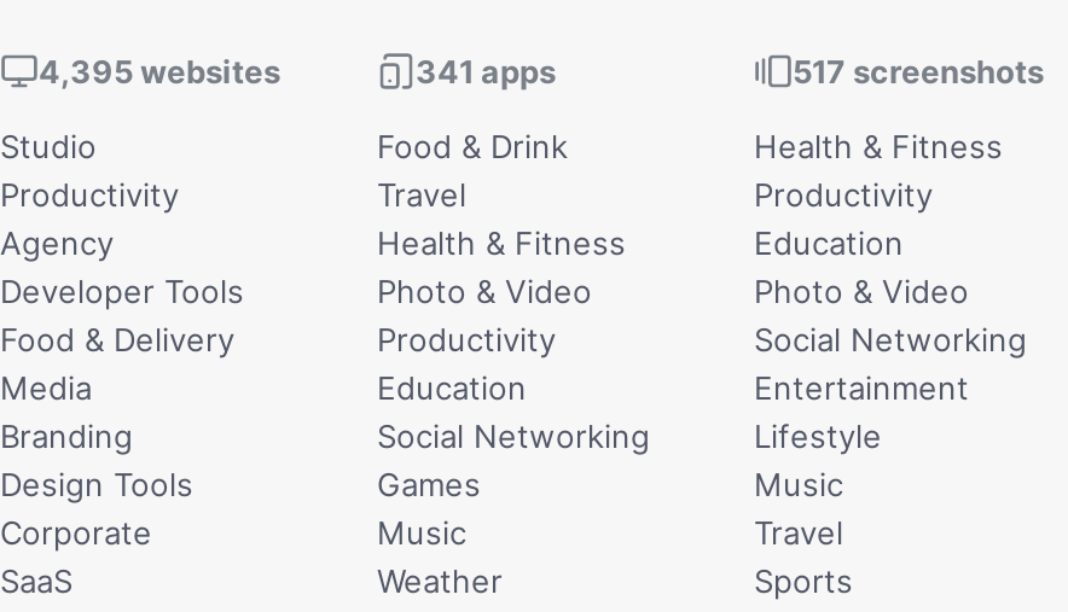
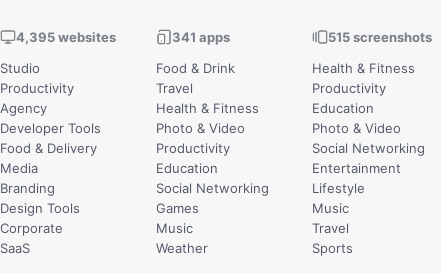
- 517 screenshots
+ 515 screenshots
